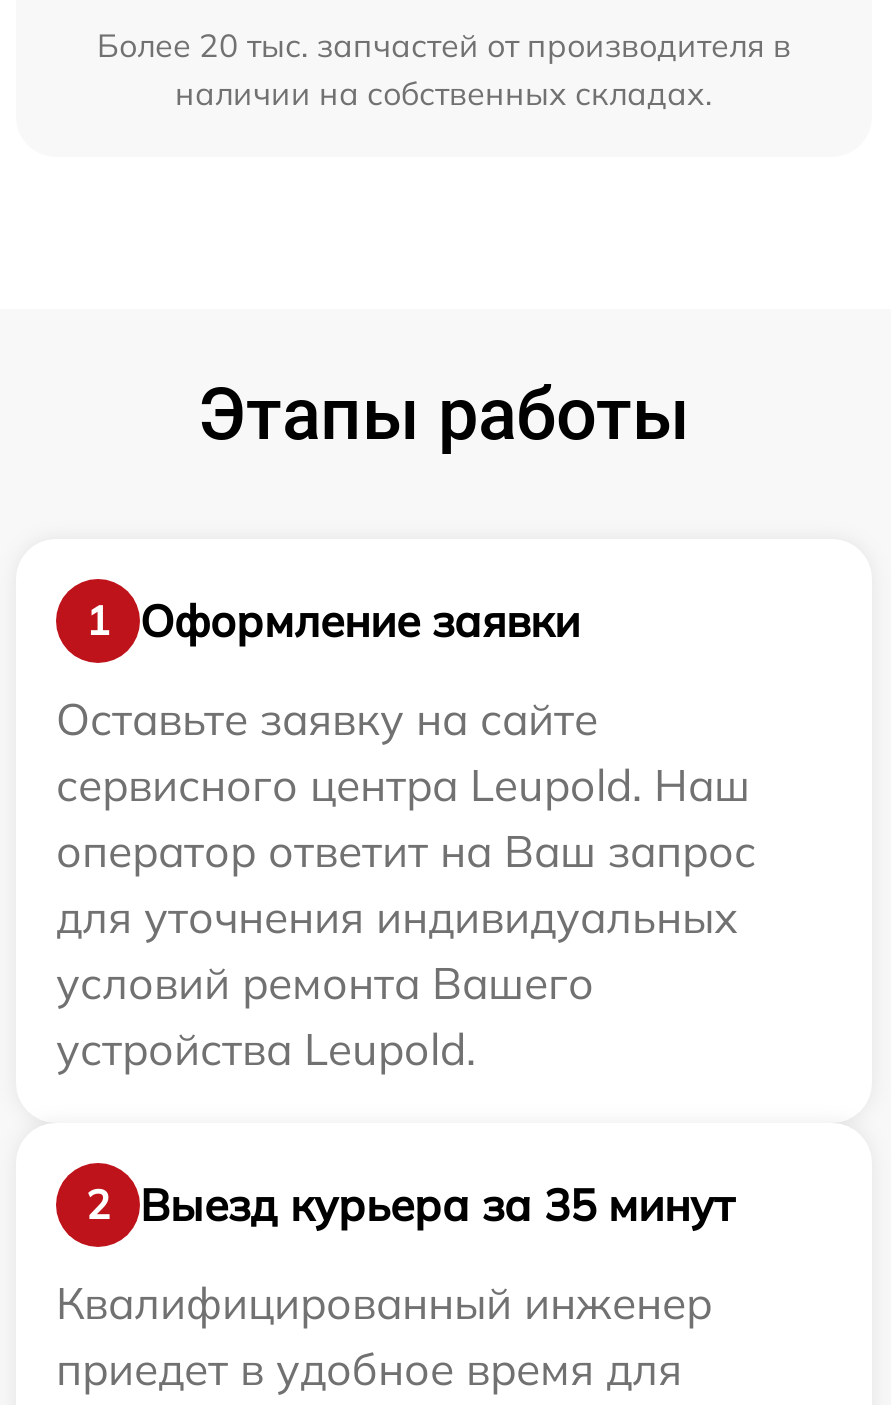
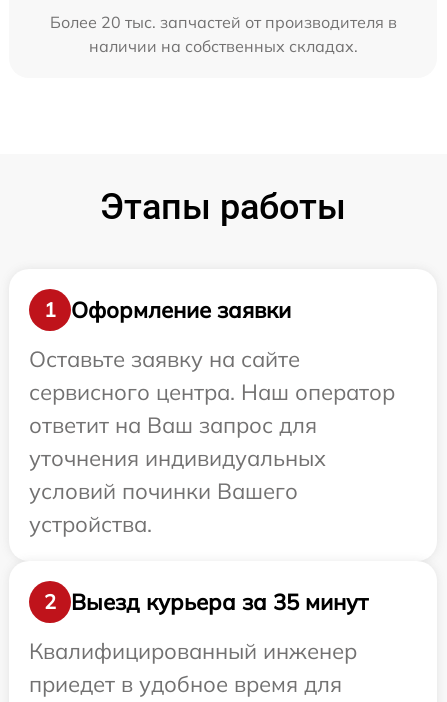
- сервисного центра Leupold. Наш
- оператор ответит на Ваш запрос
- для уточнения индивидуальных
- условий ремонта Вашего
- устройства Leupold.
+ сервисного центра. Наш оператор
+ ответит на Ваш запрос для
+ уточнения индивидуальных
+ условий починки Вашего
+ устройства.
